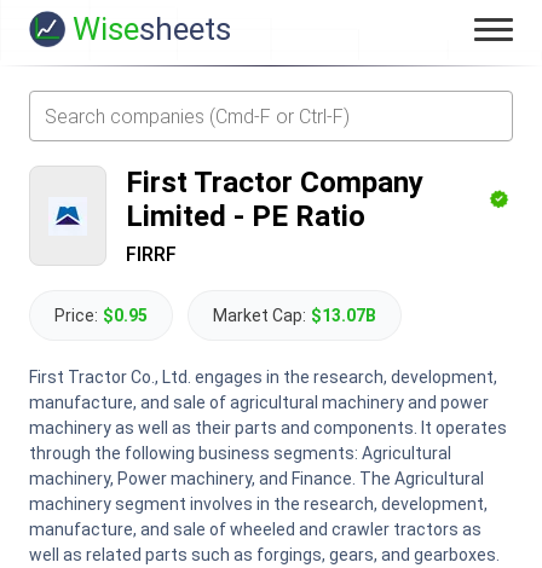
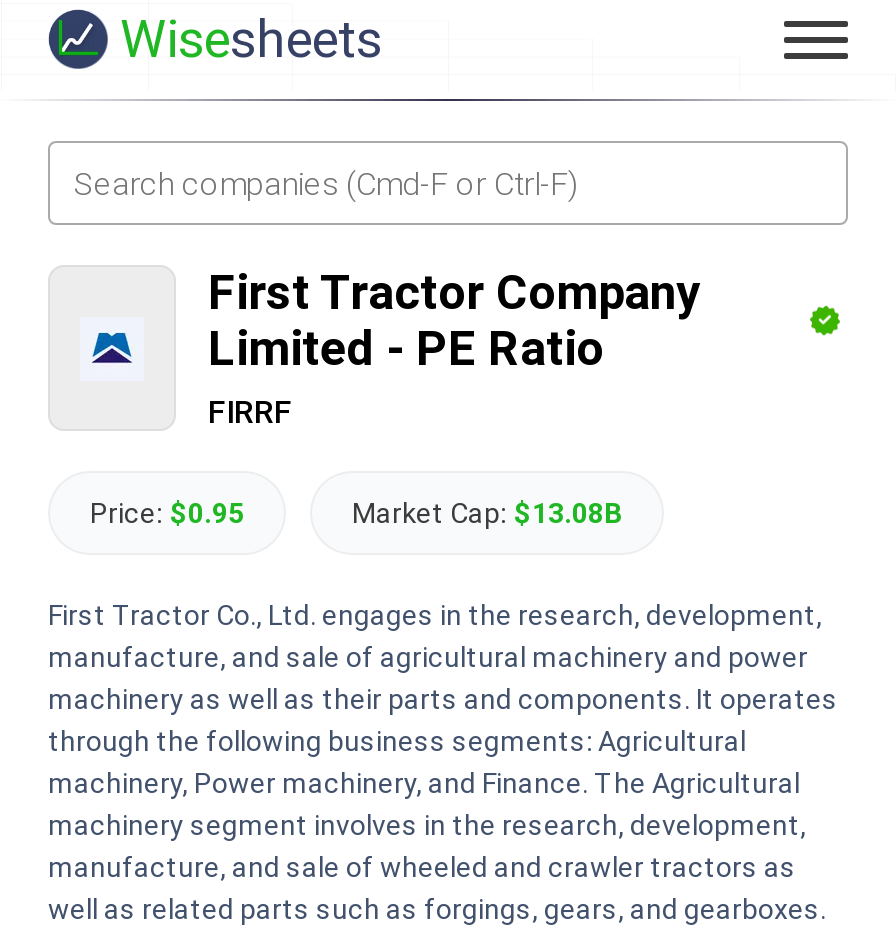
- Market Cap: $13.07B
+ Market Cap: $13.08B
